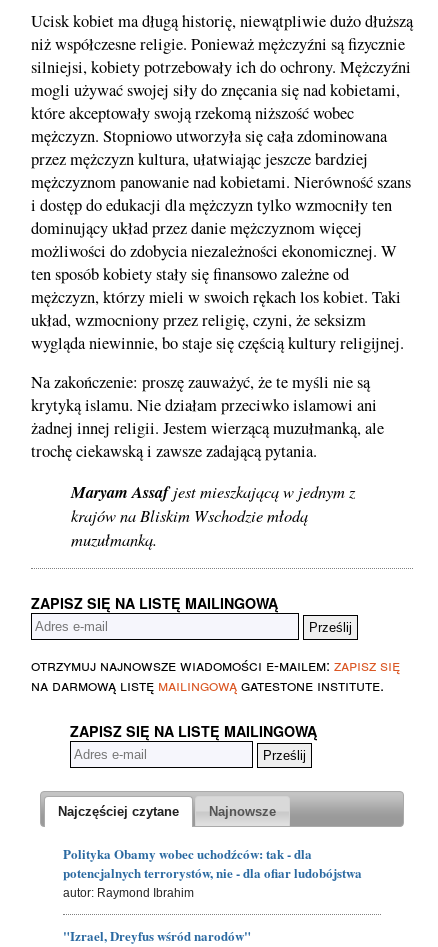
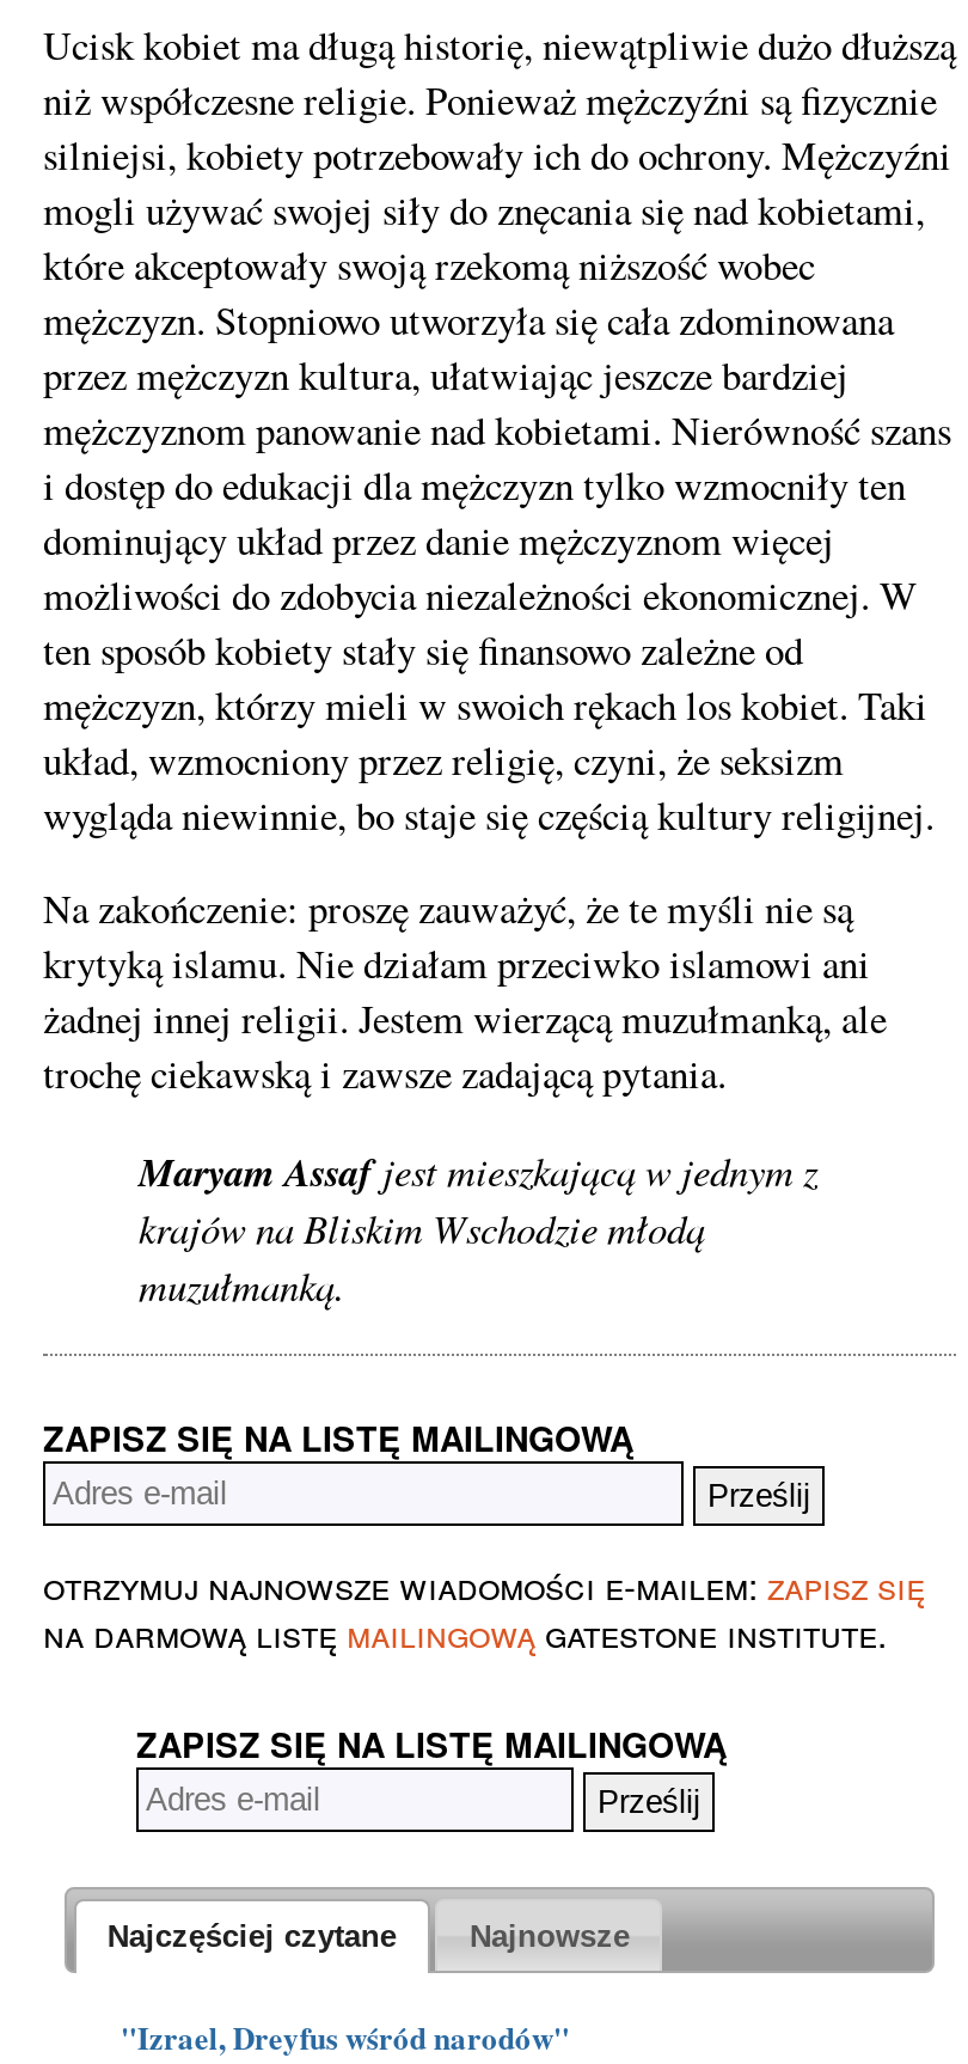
- Polityka Obamy wobec uchodźców: tak - dla
- potencjalnych terrorystów, nie - dla ofiar ludobójstwa
- autor: Raymond Ibrahim
